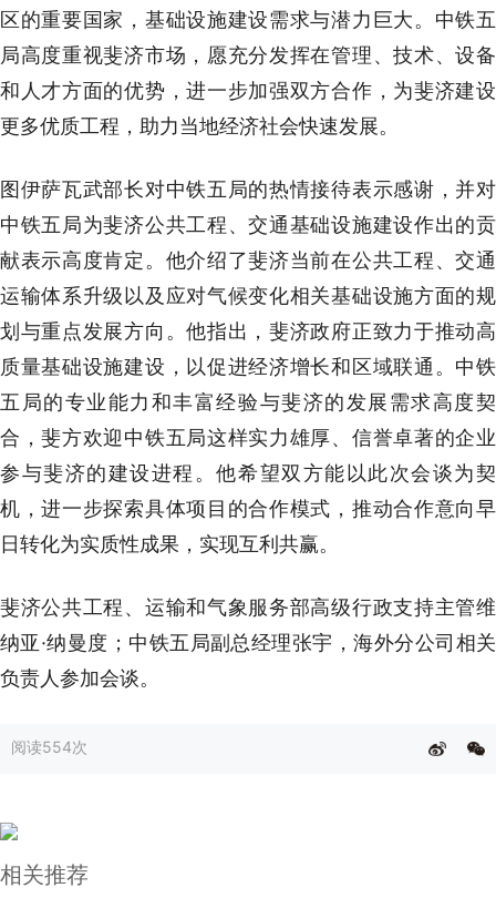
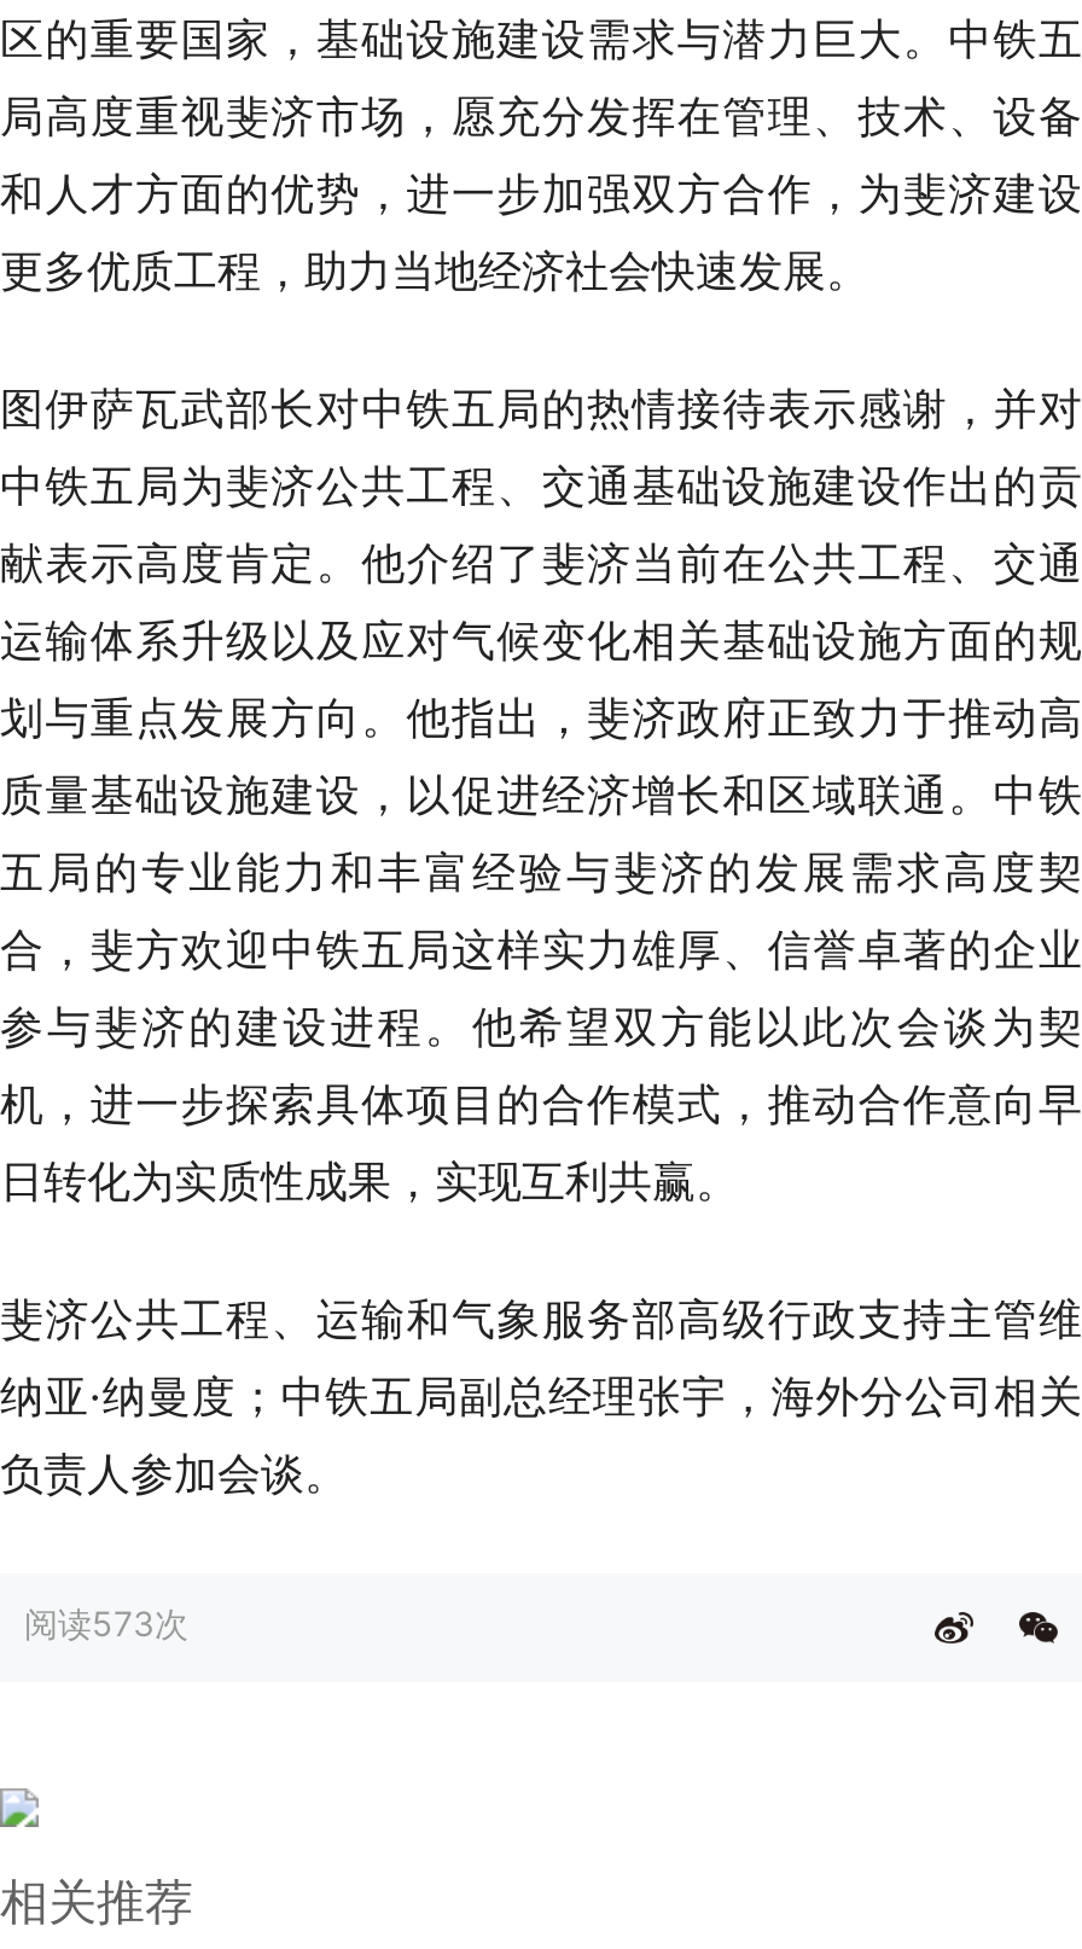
- 阅读554次
+ 阅读573次
